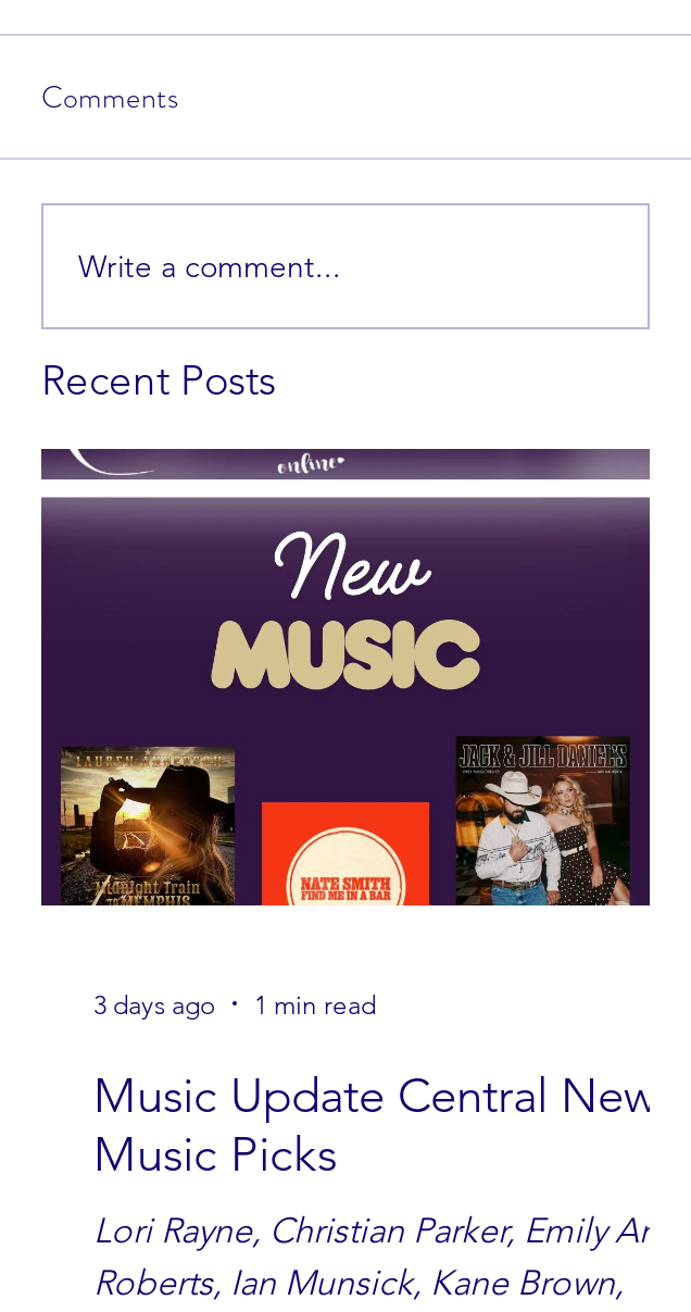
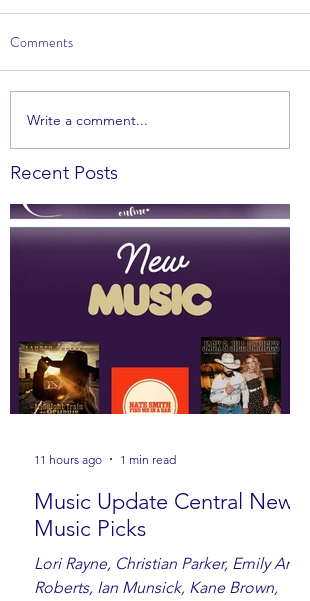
- 3 days ago 1 min read
+ 11 hours ago 1 min read
